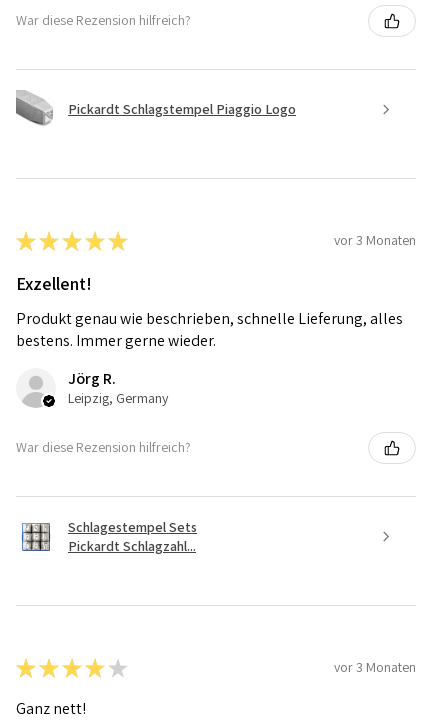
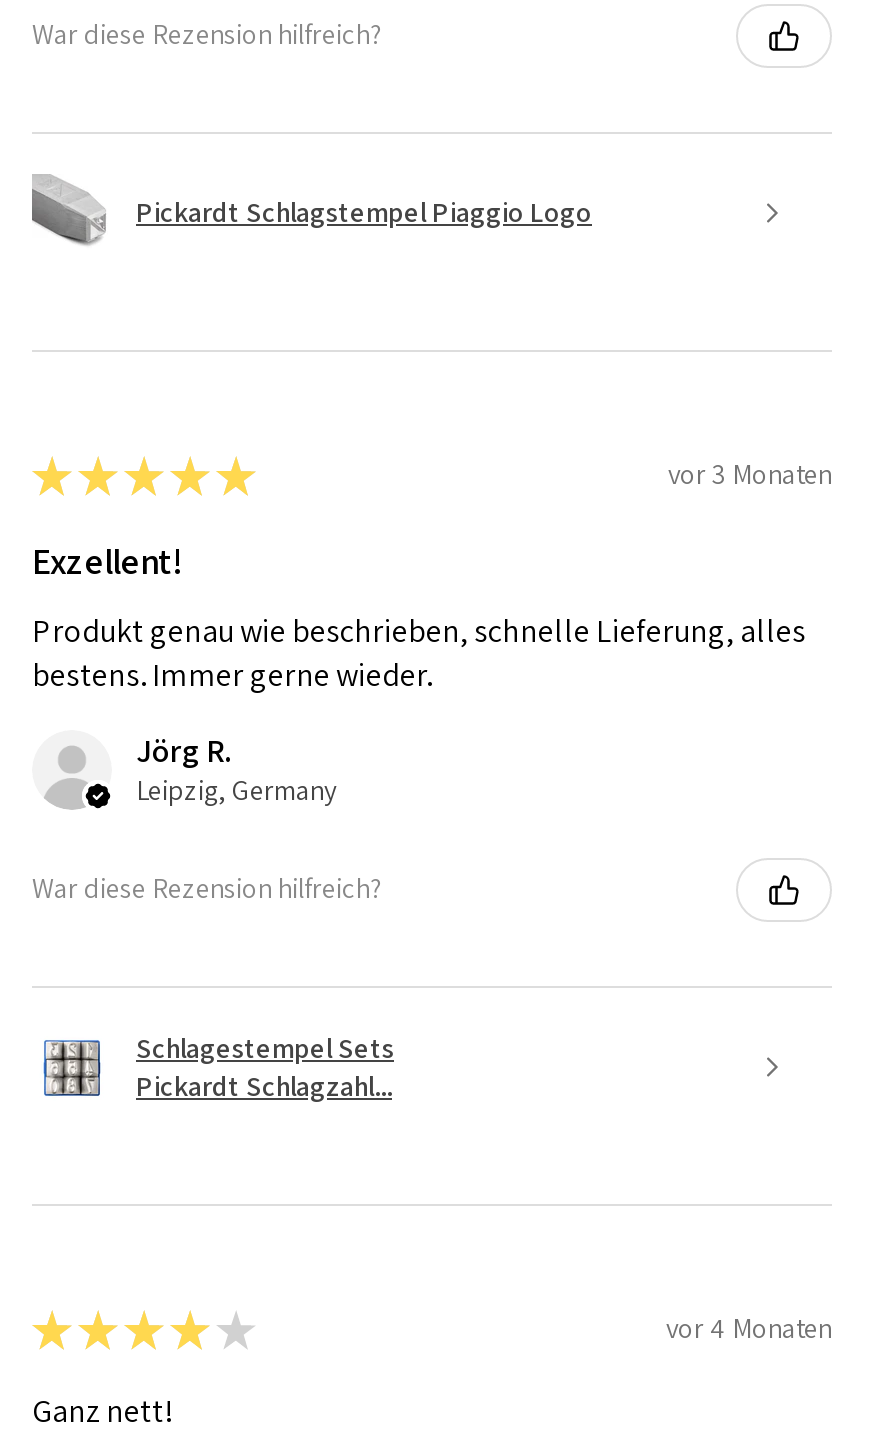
- vor 3 Monaten
+ vor 4 Monaten
